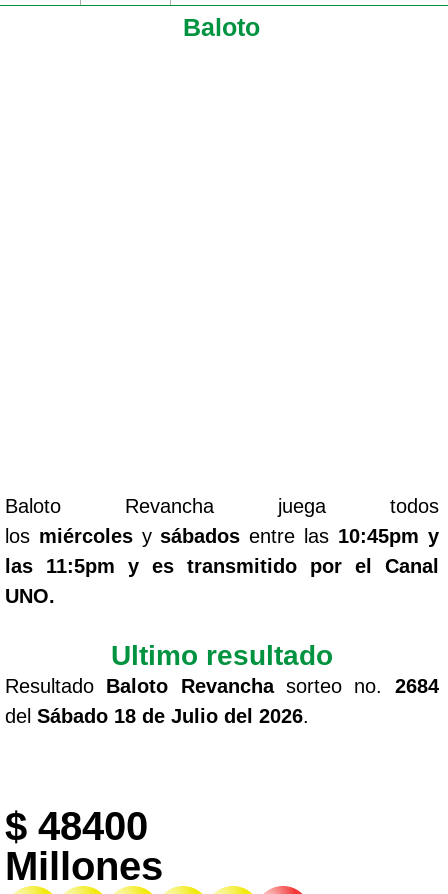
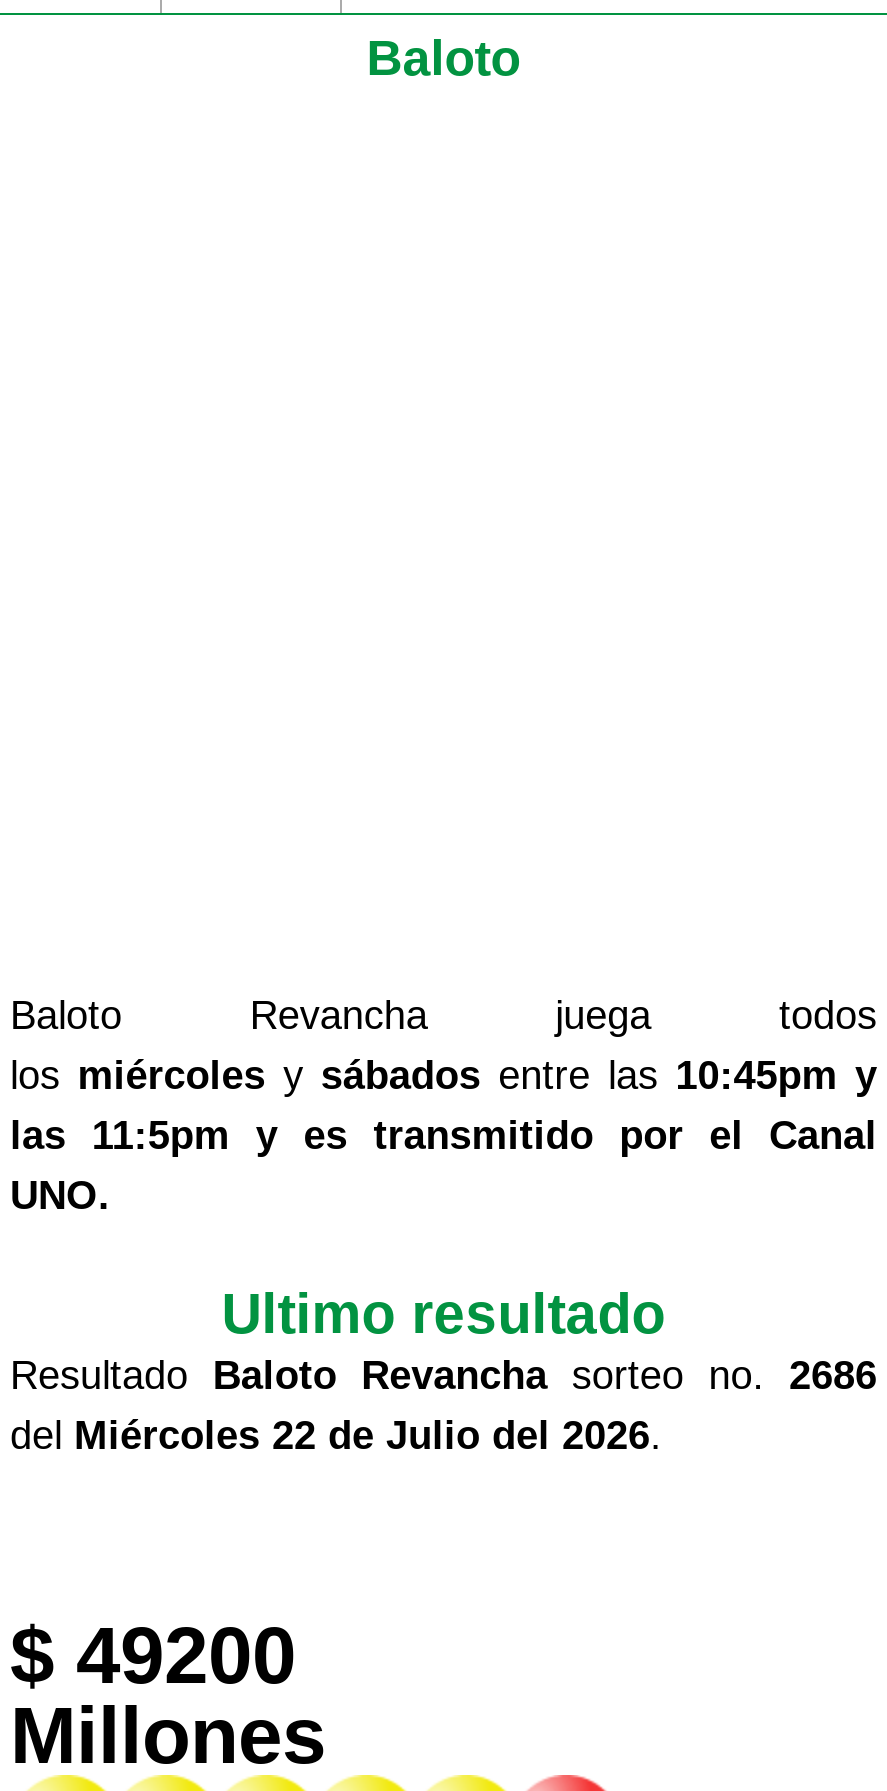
- Resultado Baloto Revancha sorteo no. 2684
+ Resultado Baloto Revancha sorteo no. 2686

- del Sábado 18 de Julio del 2026.
+ del Miércoles 22 de Julio del 2026.

- $ 48400
+ $ 49200
